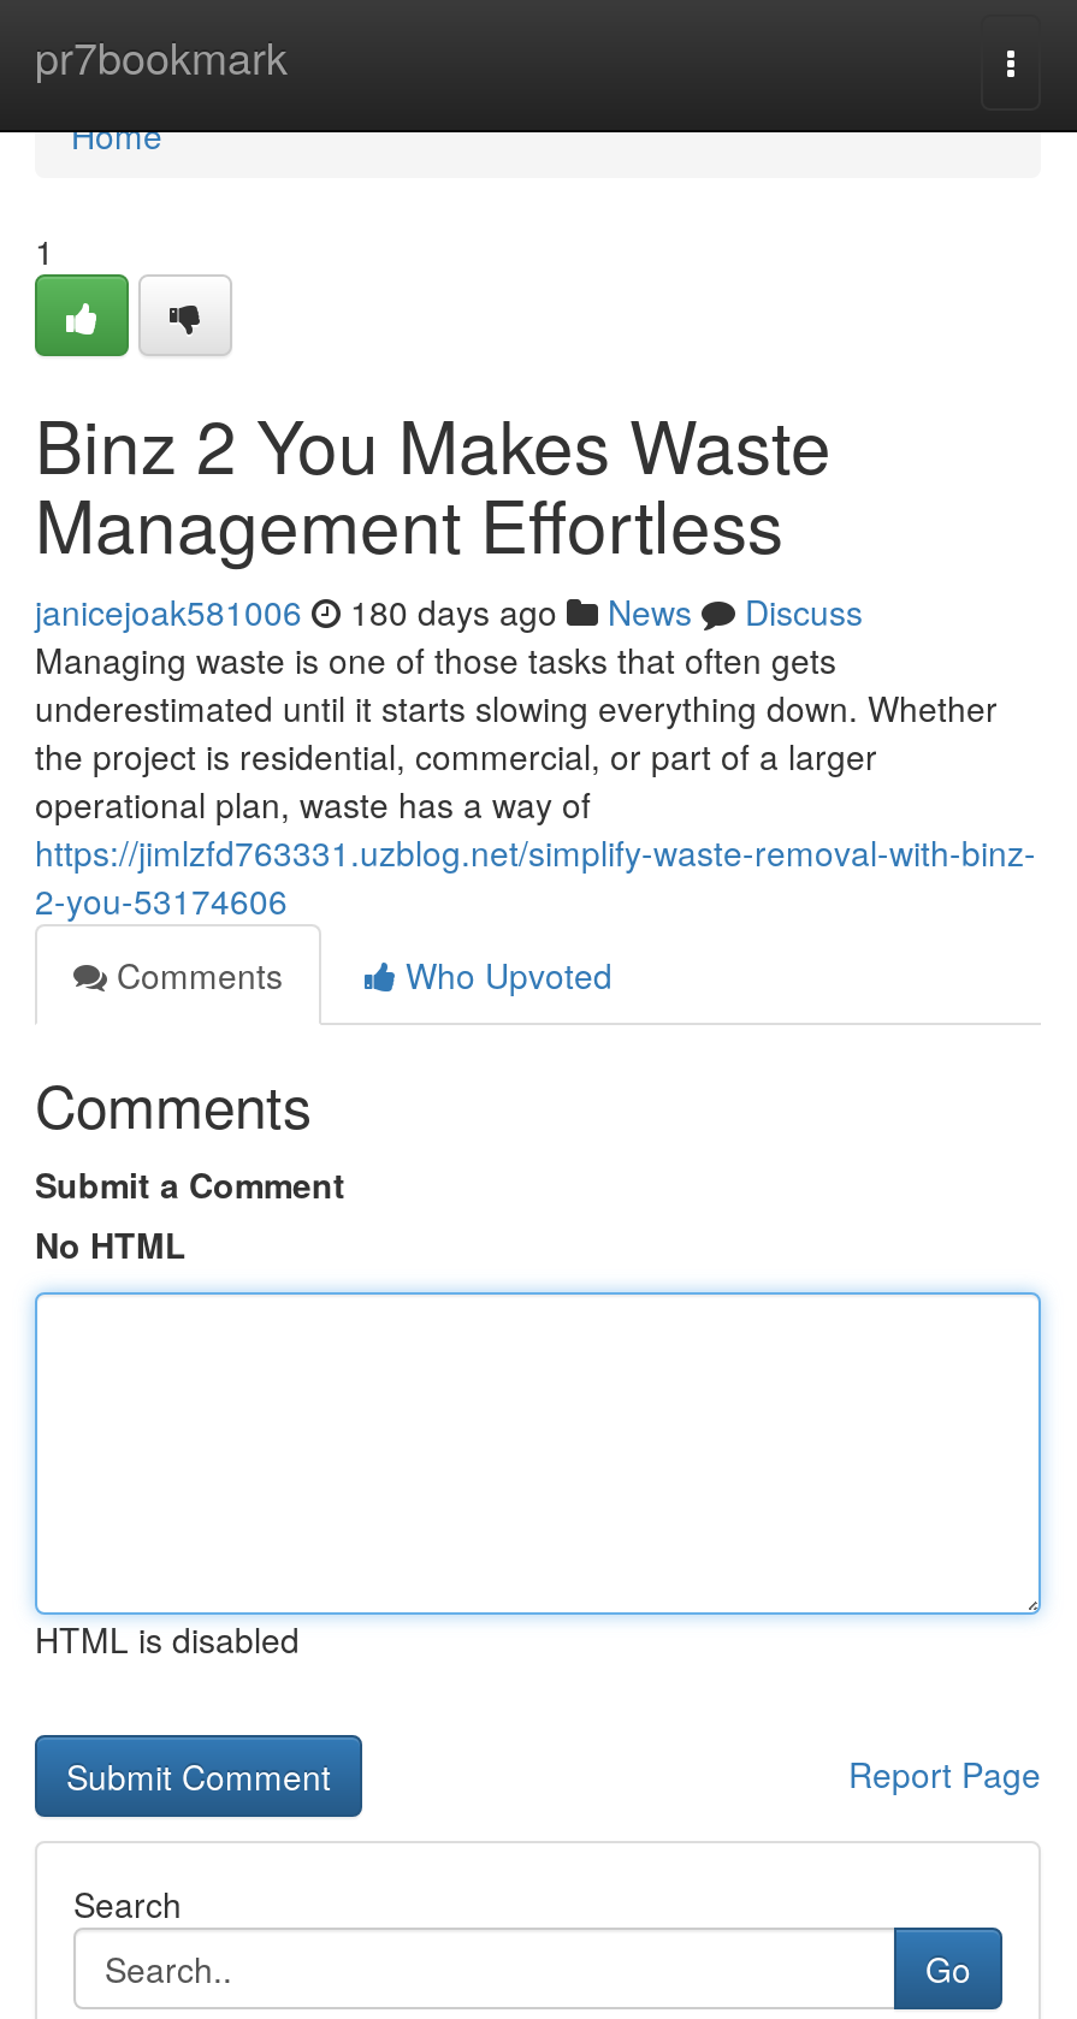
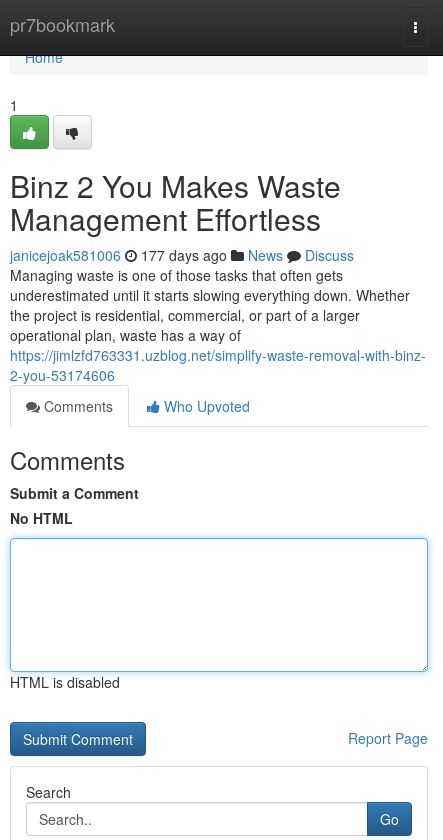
- janicejoak581006 180 days ago News Discuss
+ janicejoak581006 177 days ago News Discuss
